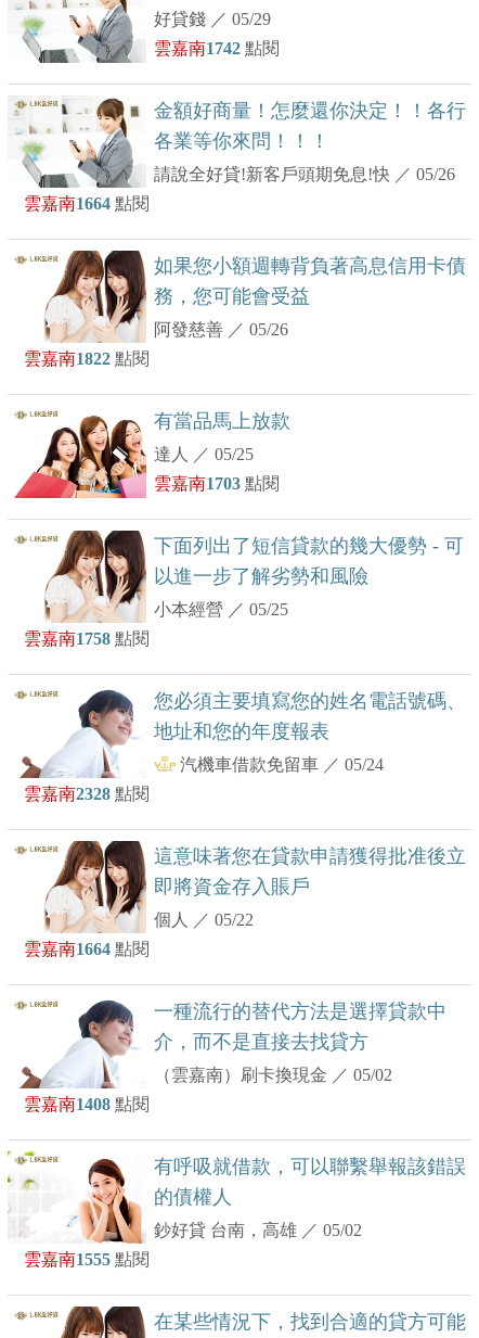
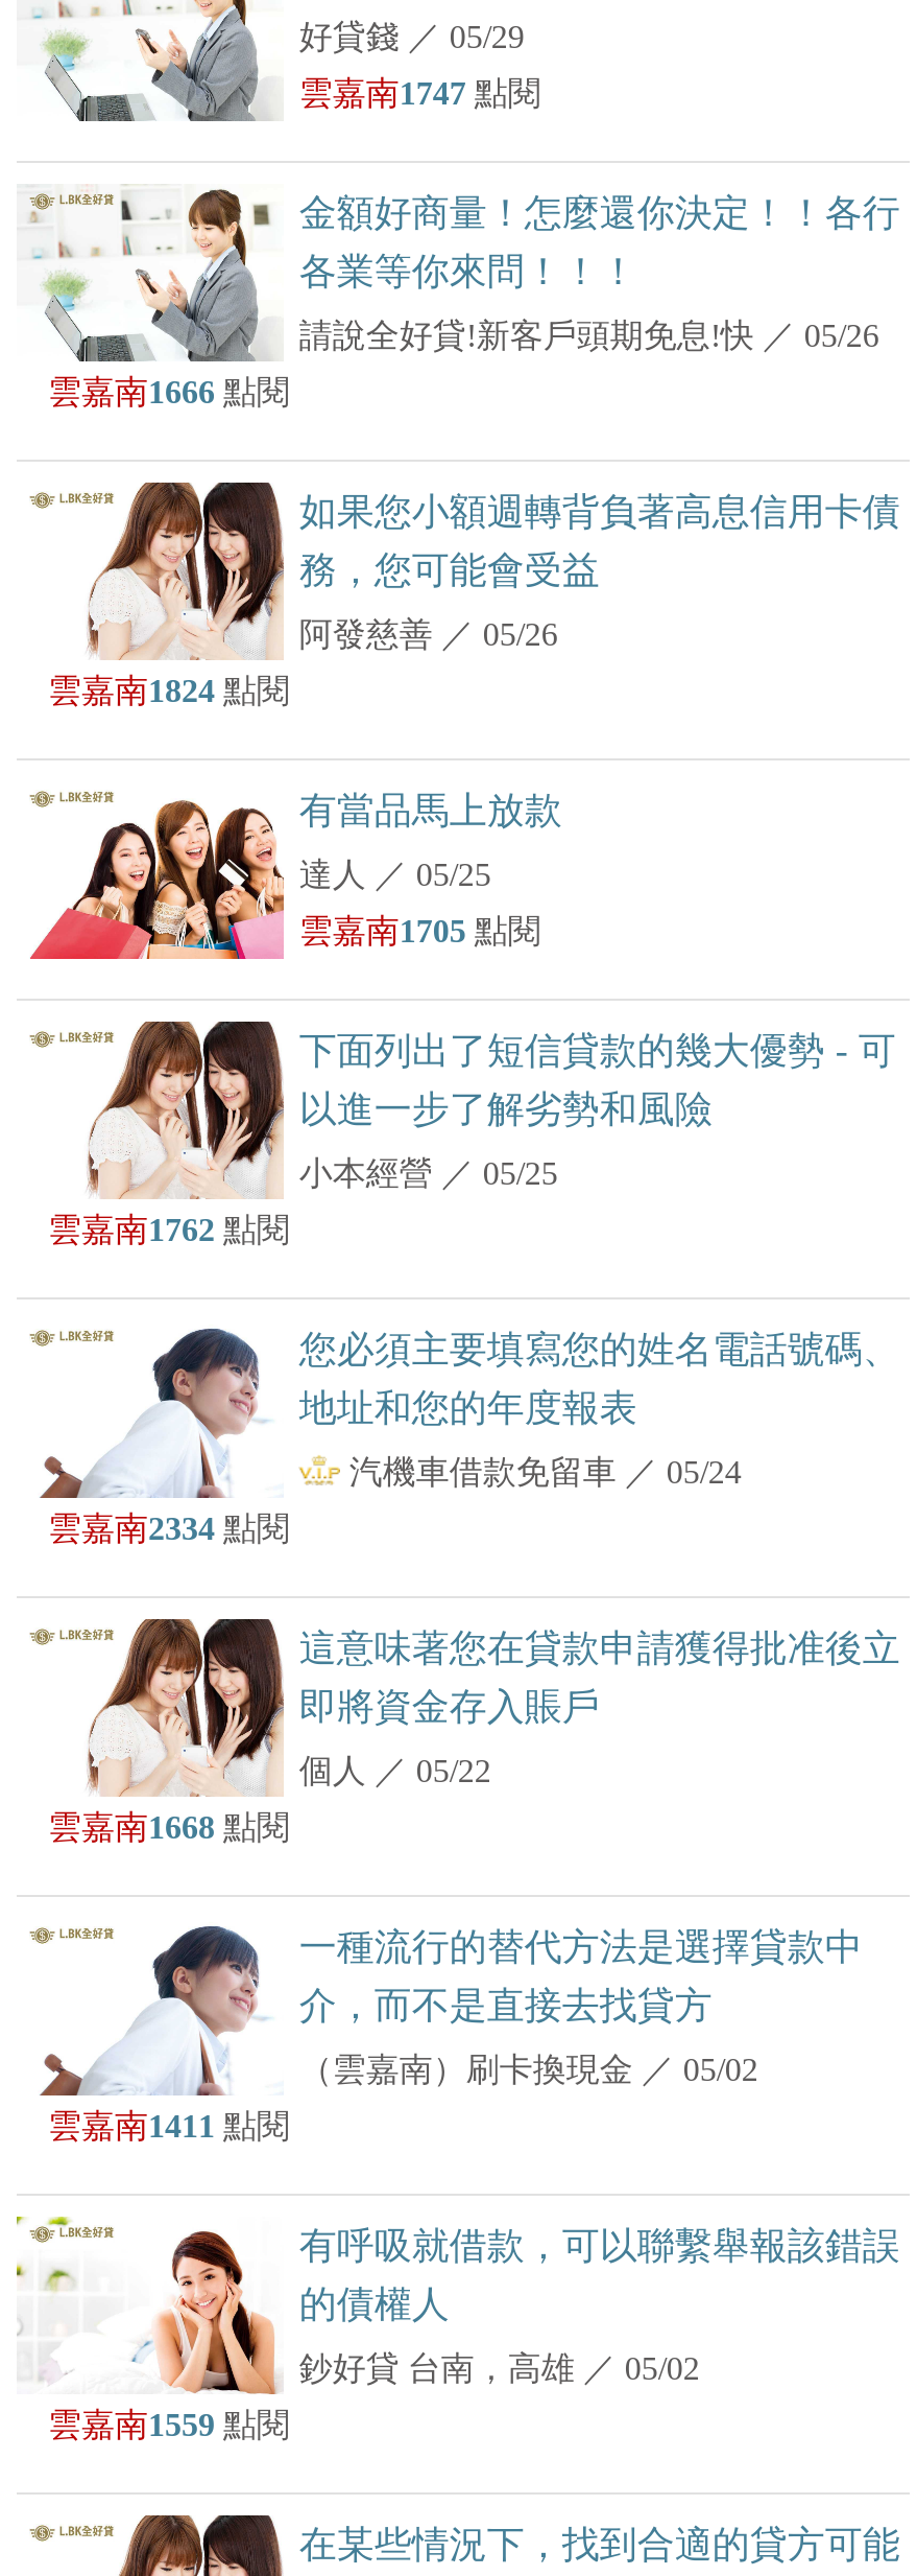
- 雲嘉南1742點閱
+ 雲嘉南1747點閱

- 雲嘉南1664點閱
+ 雲嘉南1666點閱

- 雲嘉南1822點閱
+ 雲嘉南1824點閱

- 雲嘉南1703點閱
+ 雲嘉南1705點閱

- 雲嘉南1758點閱
+ 雲嘉南1762點閱

- 雲嘉南2328點閱
+ 雲嘉南2334點閱

- 雲嘉南1664點閱
+ 雲嘉南1668點閱

- 雲嘉南1408點閱
+ 雲嘉南1411點閱

- 雲嘉南1555點閱
+ 雲嘉南1559點閱
